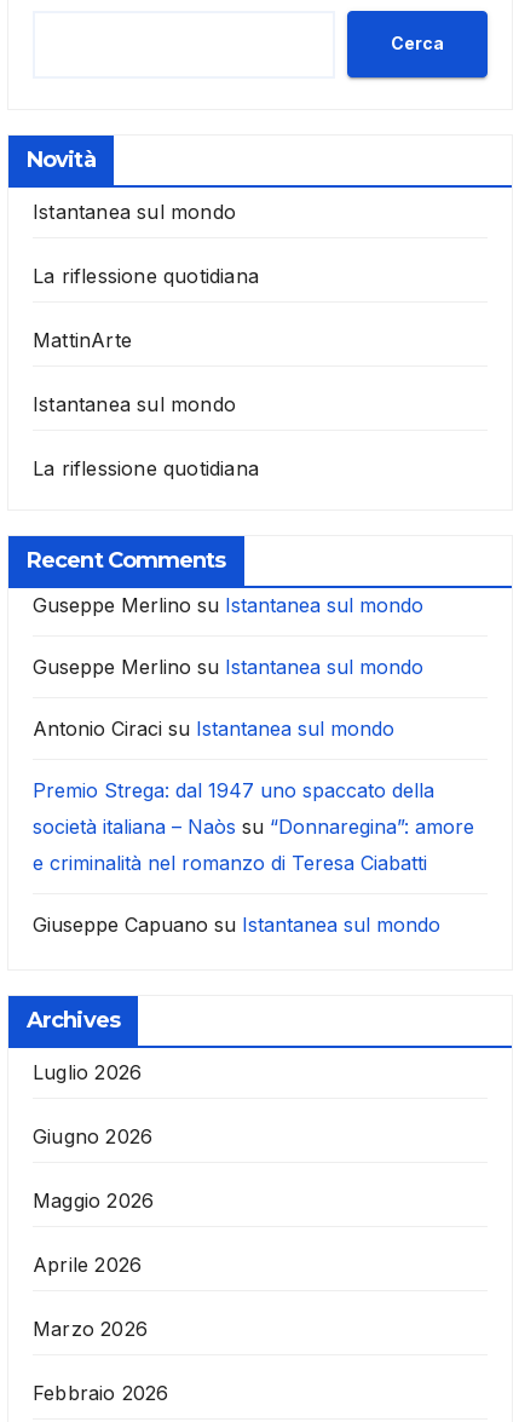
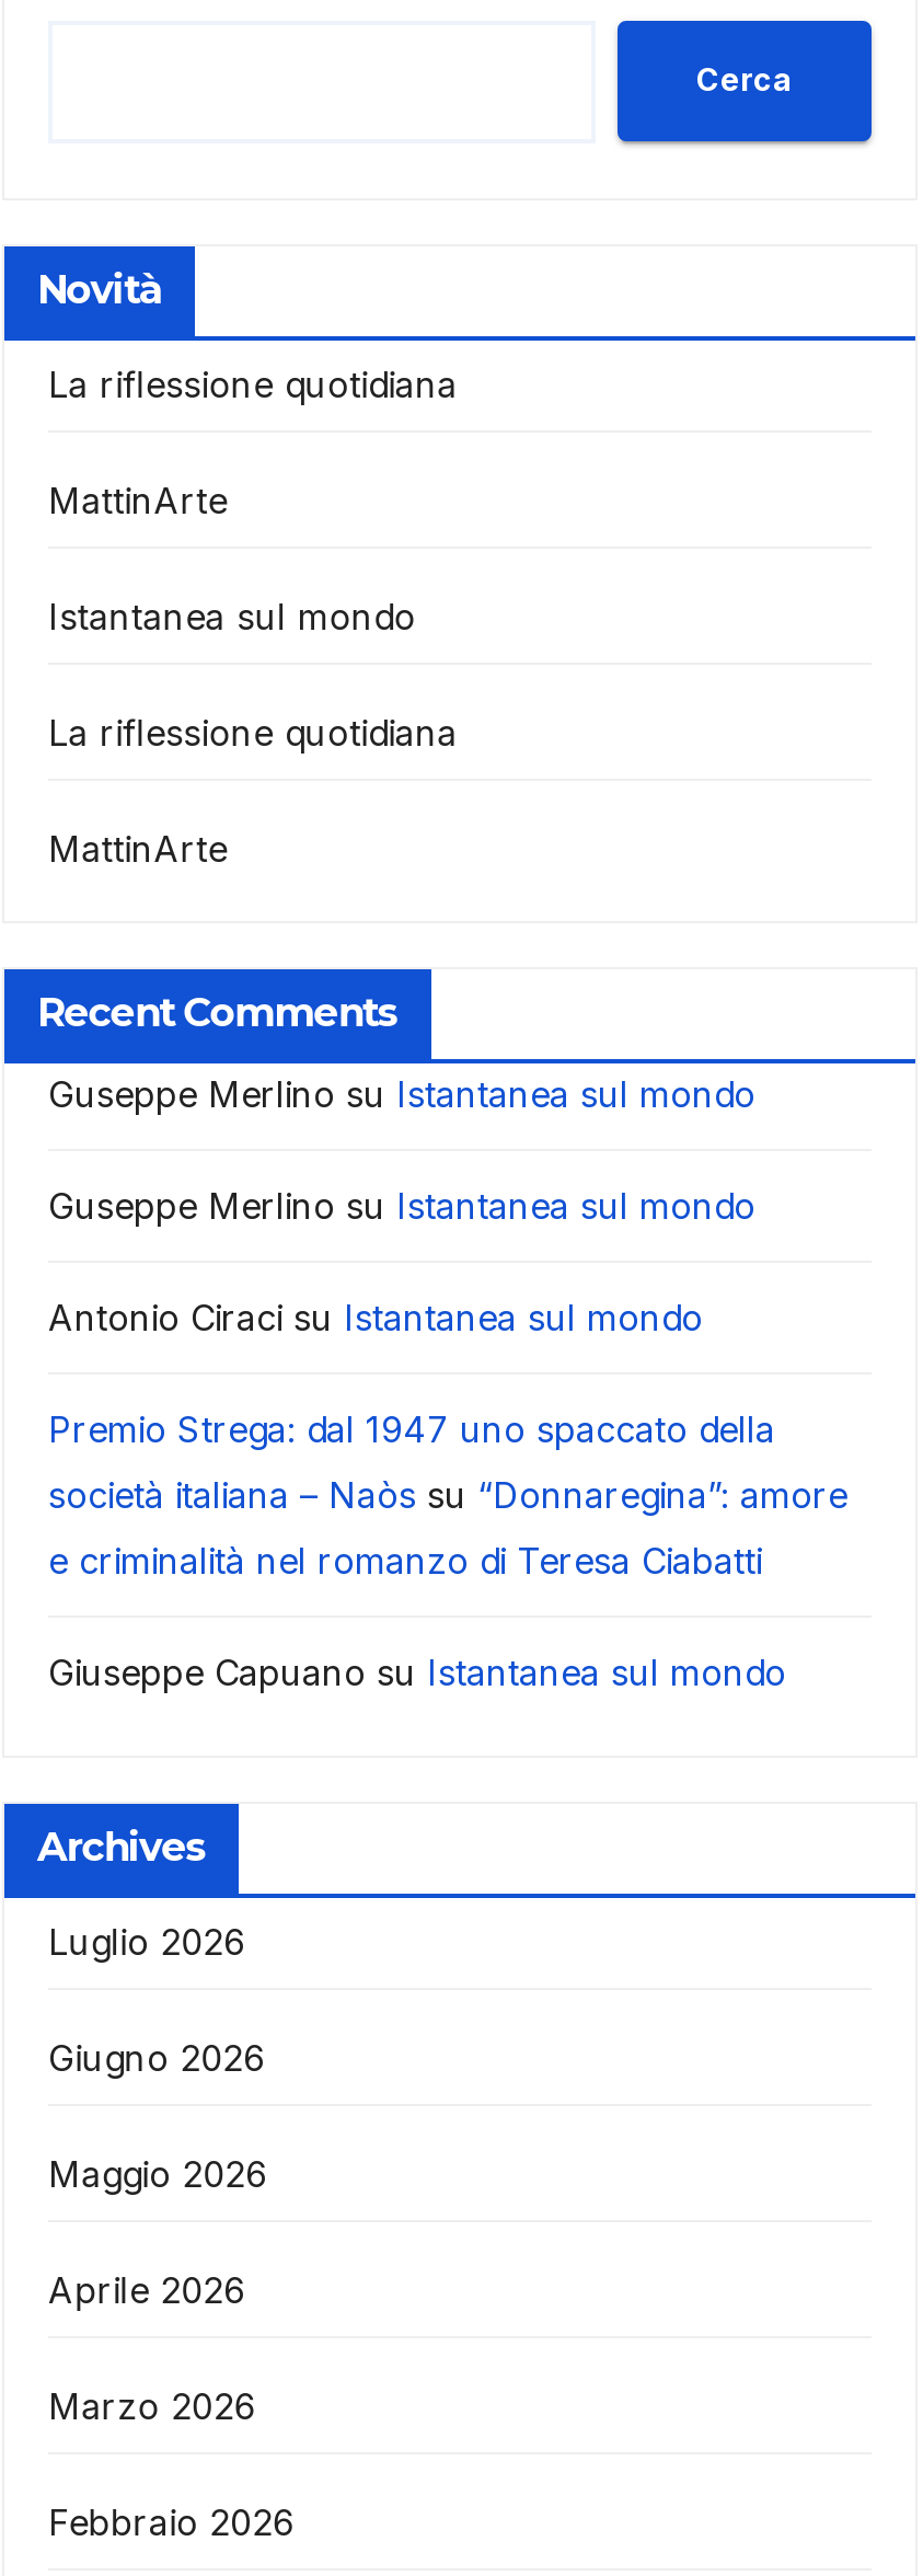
- Istantanea sul mondo

moved up: La riflessione quotidiana | MattinArte | Istantanea sul mondo | La riflessione quotidiana

+ MattinArte
